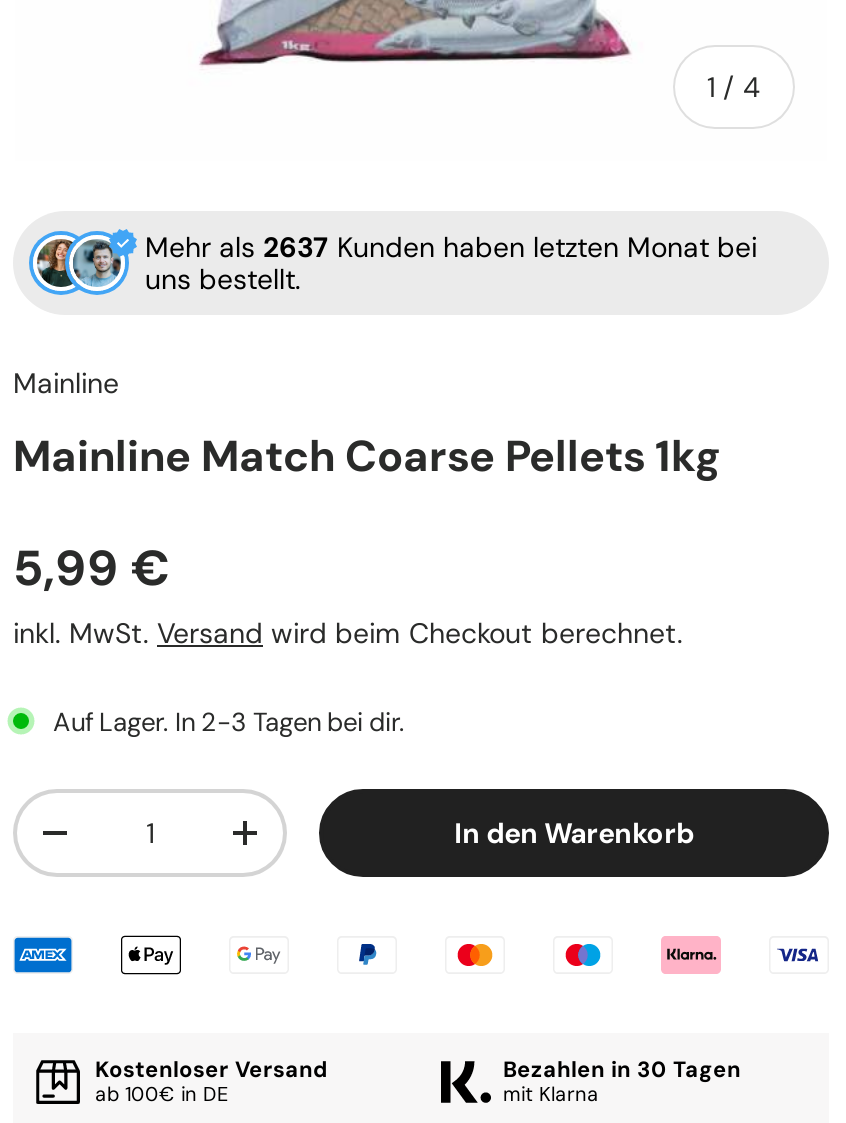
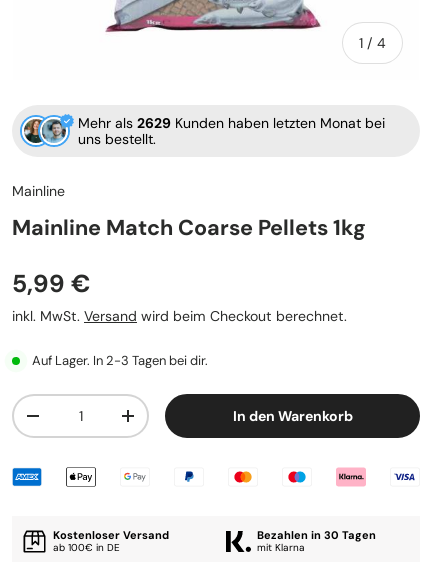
- Mehr als 2637 Kunden haben letzten Monat bei
+ Mehr als 2629 Kunden haben letzten Monat bei
